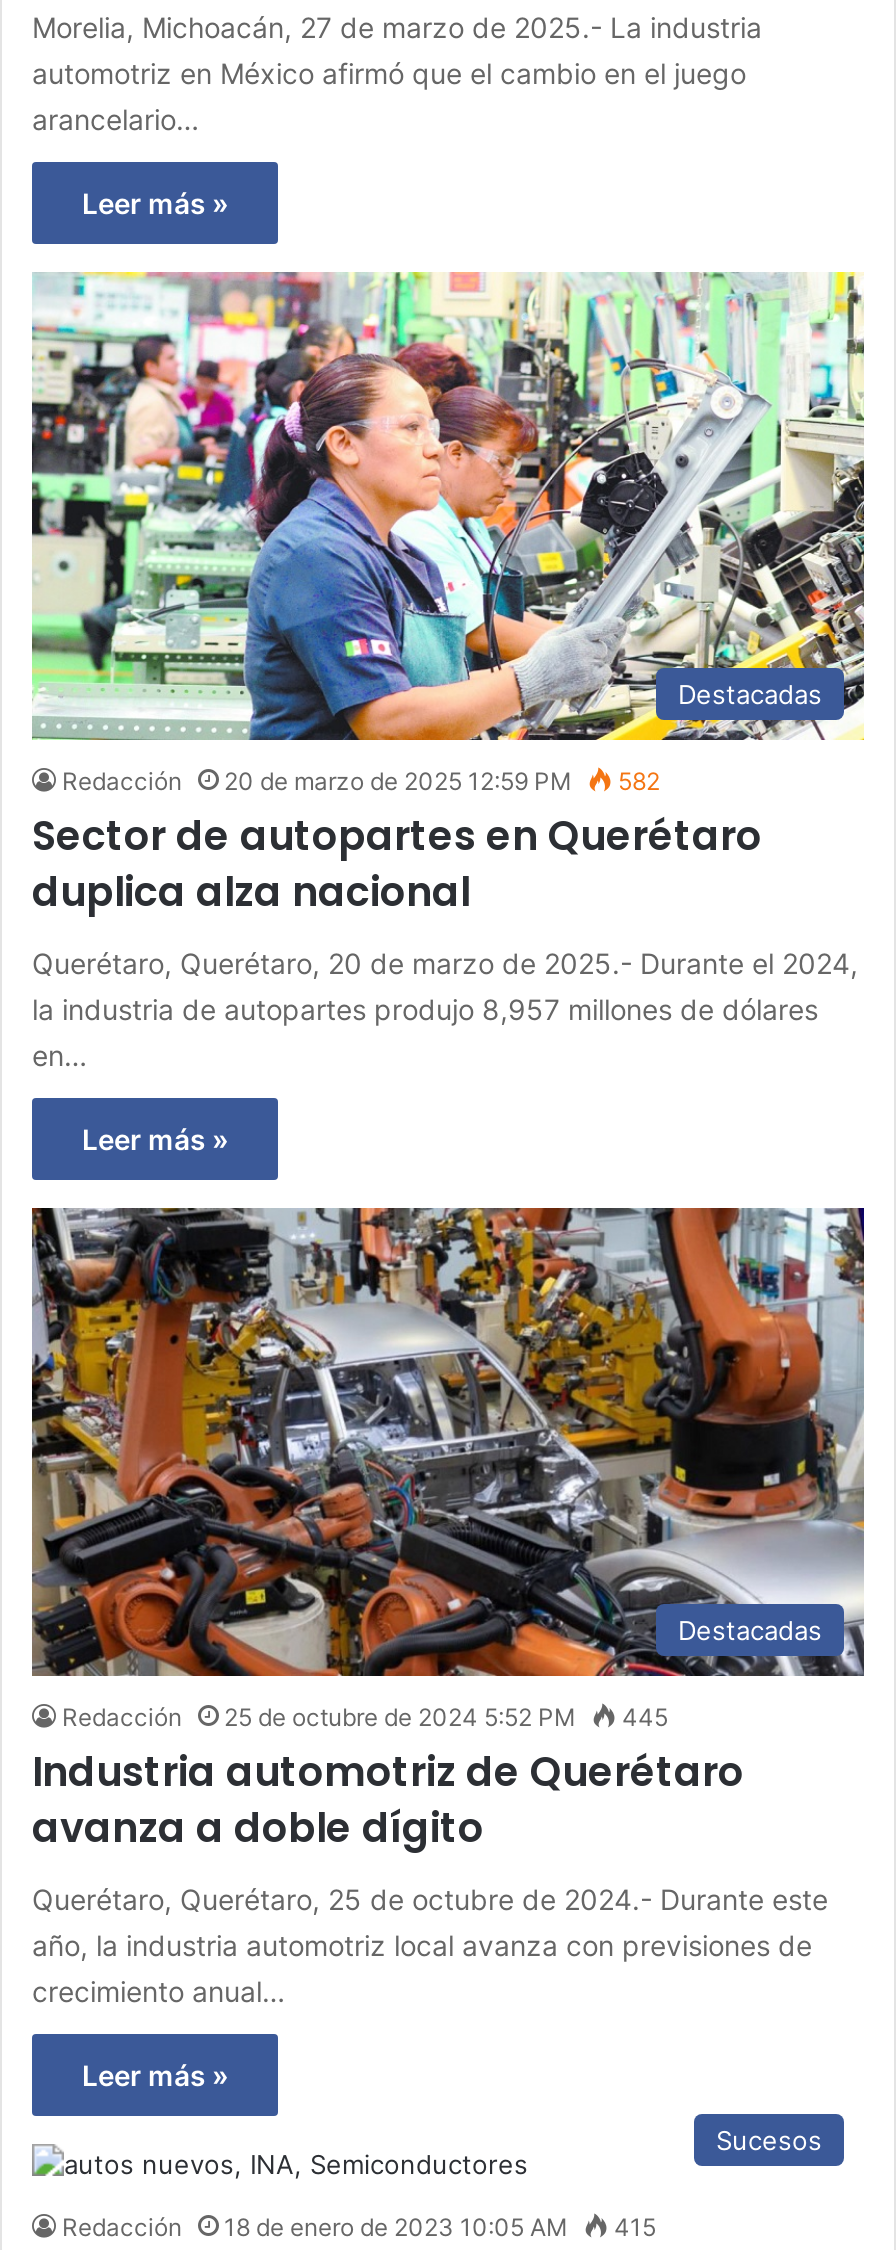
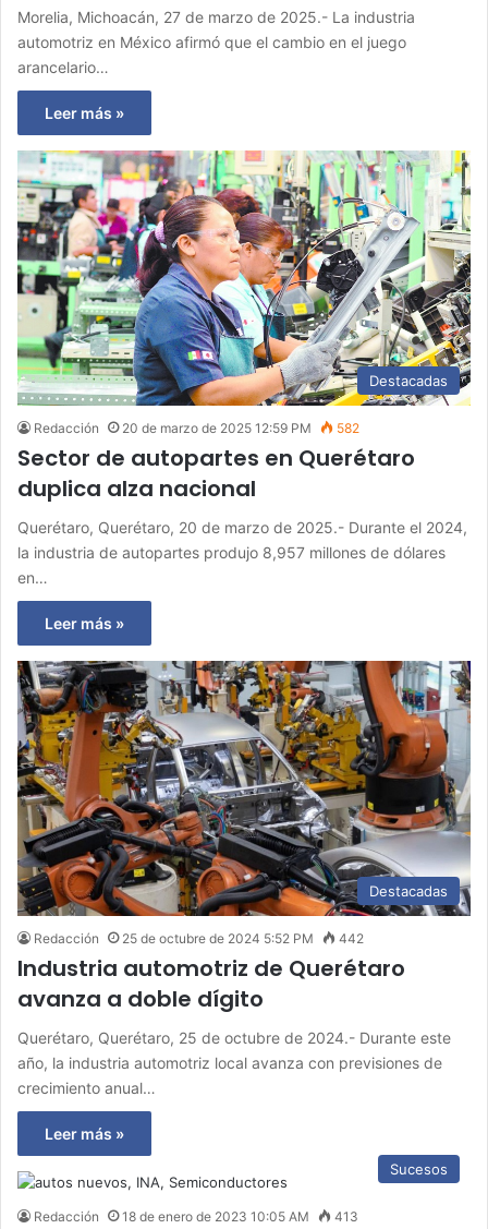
- Redacción 25 de octubre de 2024 5:52 PM 445
+ Redacción 25 de octubre de 2024 5:52 PM 442

- Redacción 18 de enero de 2023 10:05 AM 415
+ Redacción 18 de enero de 2023 10:05 AM 413
